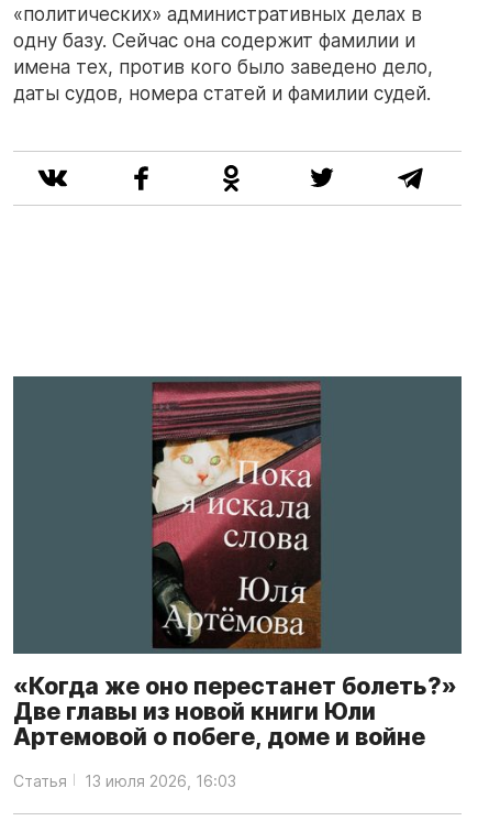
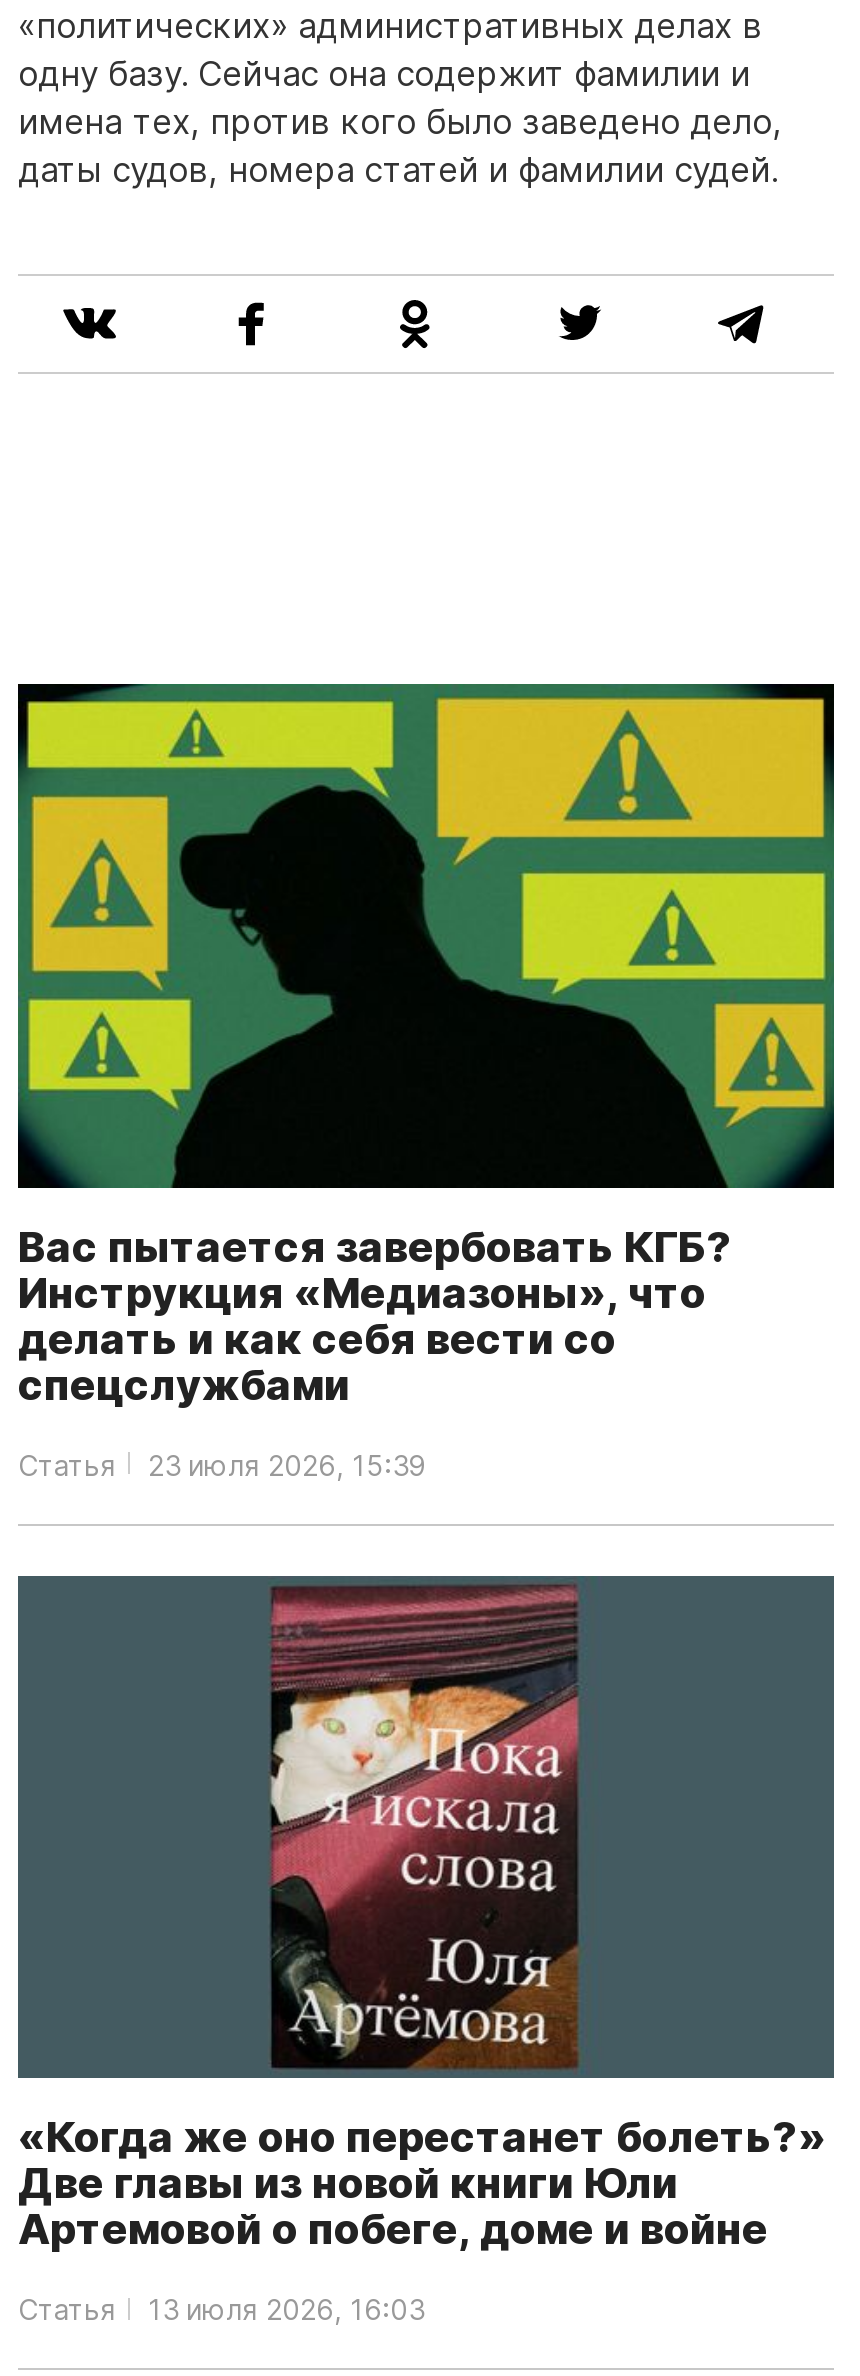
+ [image]
+ Вас пытается завербовать КГБ?
+ Инструкция «Медиазоны», что
+ делать и как себя вести со
+ спецслужбами
+ Статья
+ 23 июля 2026, 15:39
